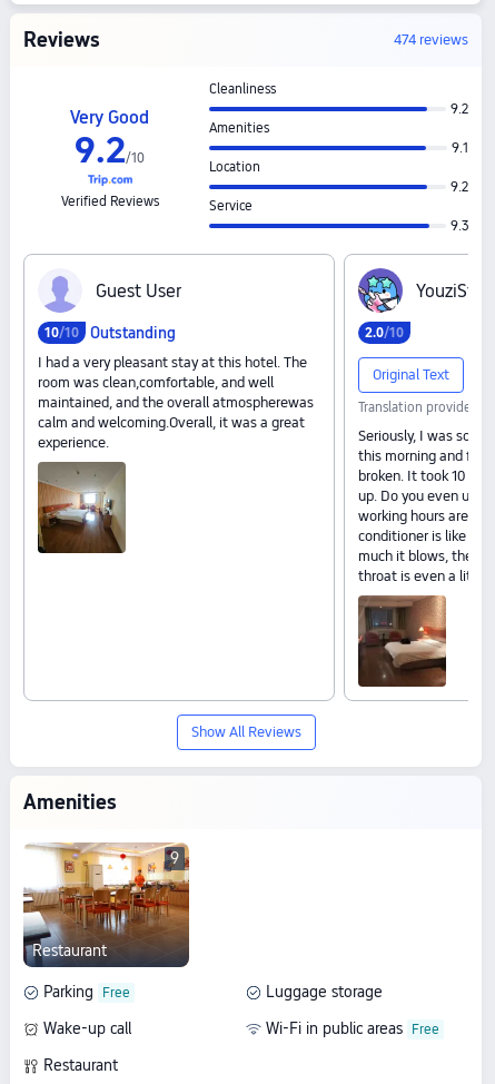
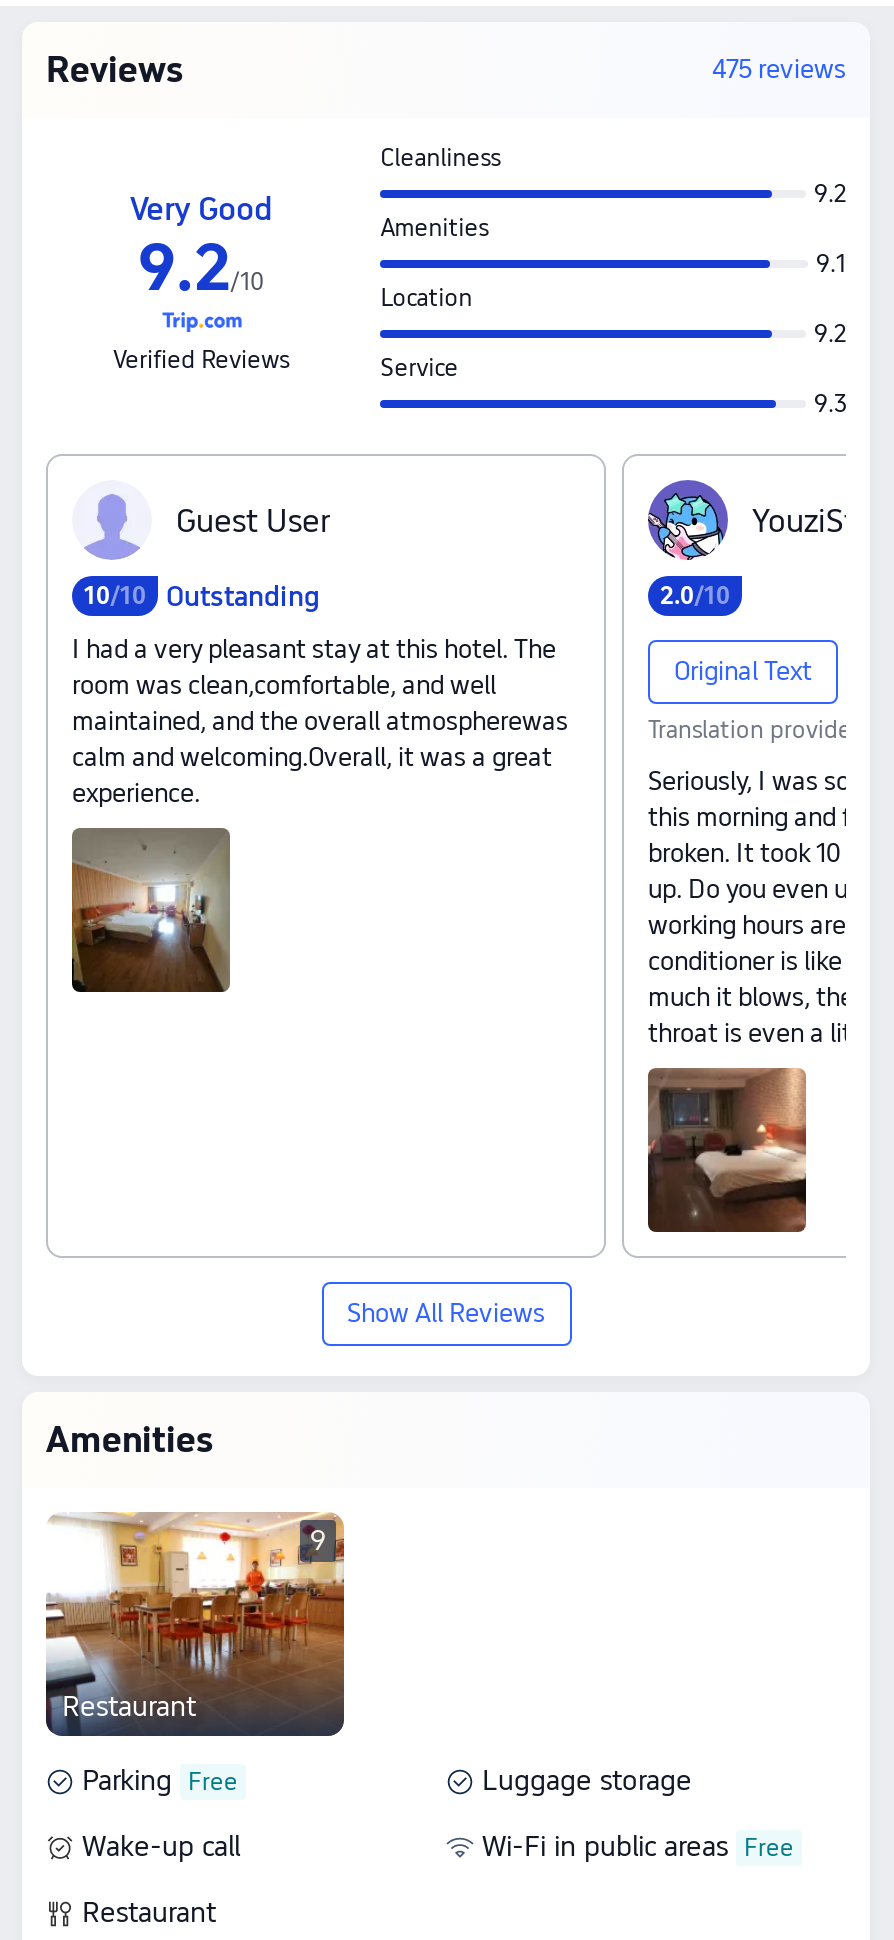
- 474 reviews
+ 475 reviews
